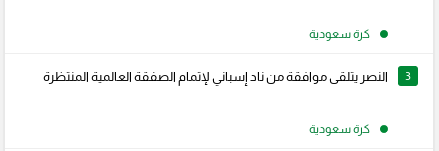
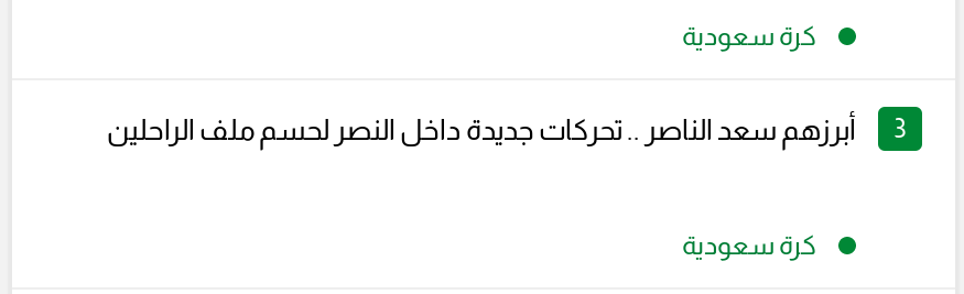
- النصر يتلقى موافقة من ناد إسباني لإتمام الصفقة العالمية المنتظرة
+ أبرزهم سعد الناصر .. تحركات جديدة داخل النصر لحسم ملف الراحلين
